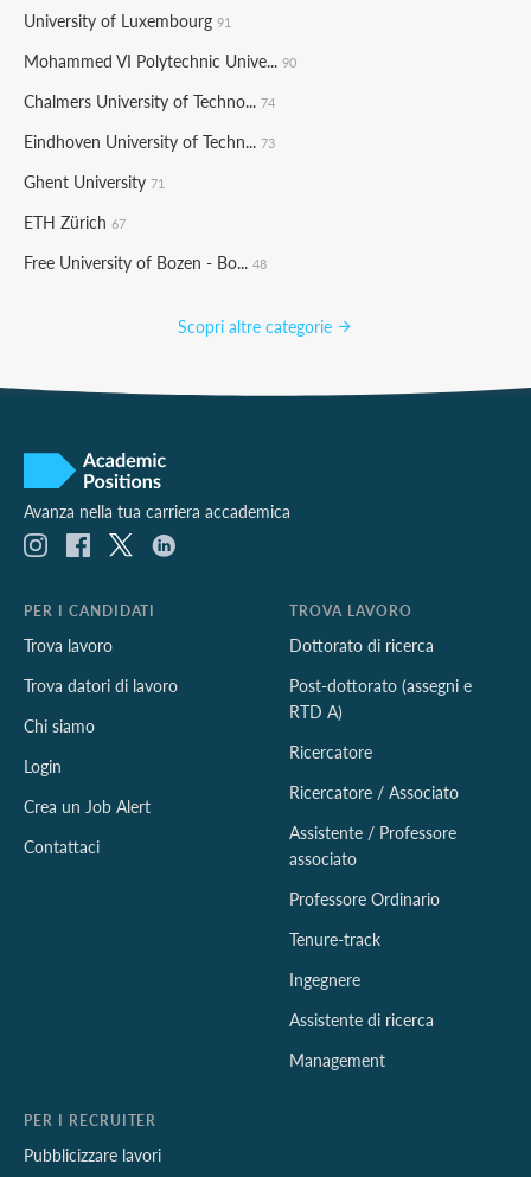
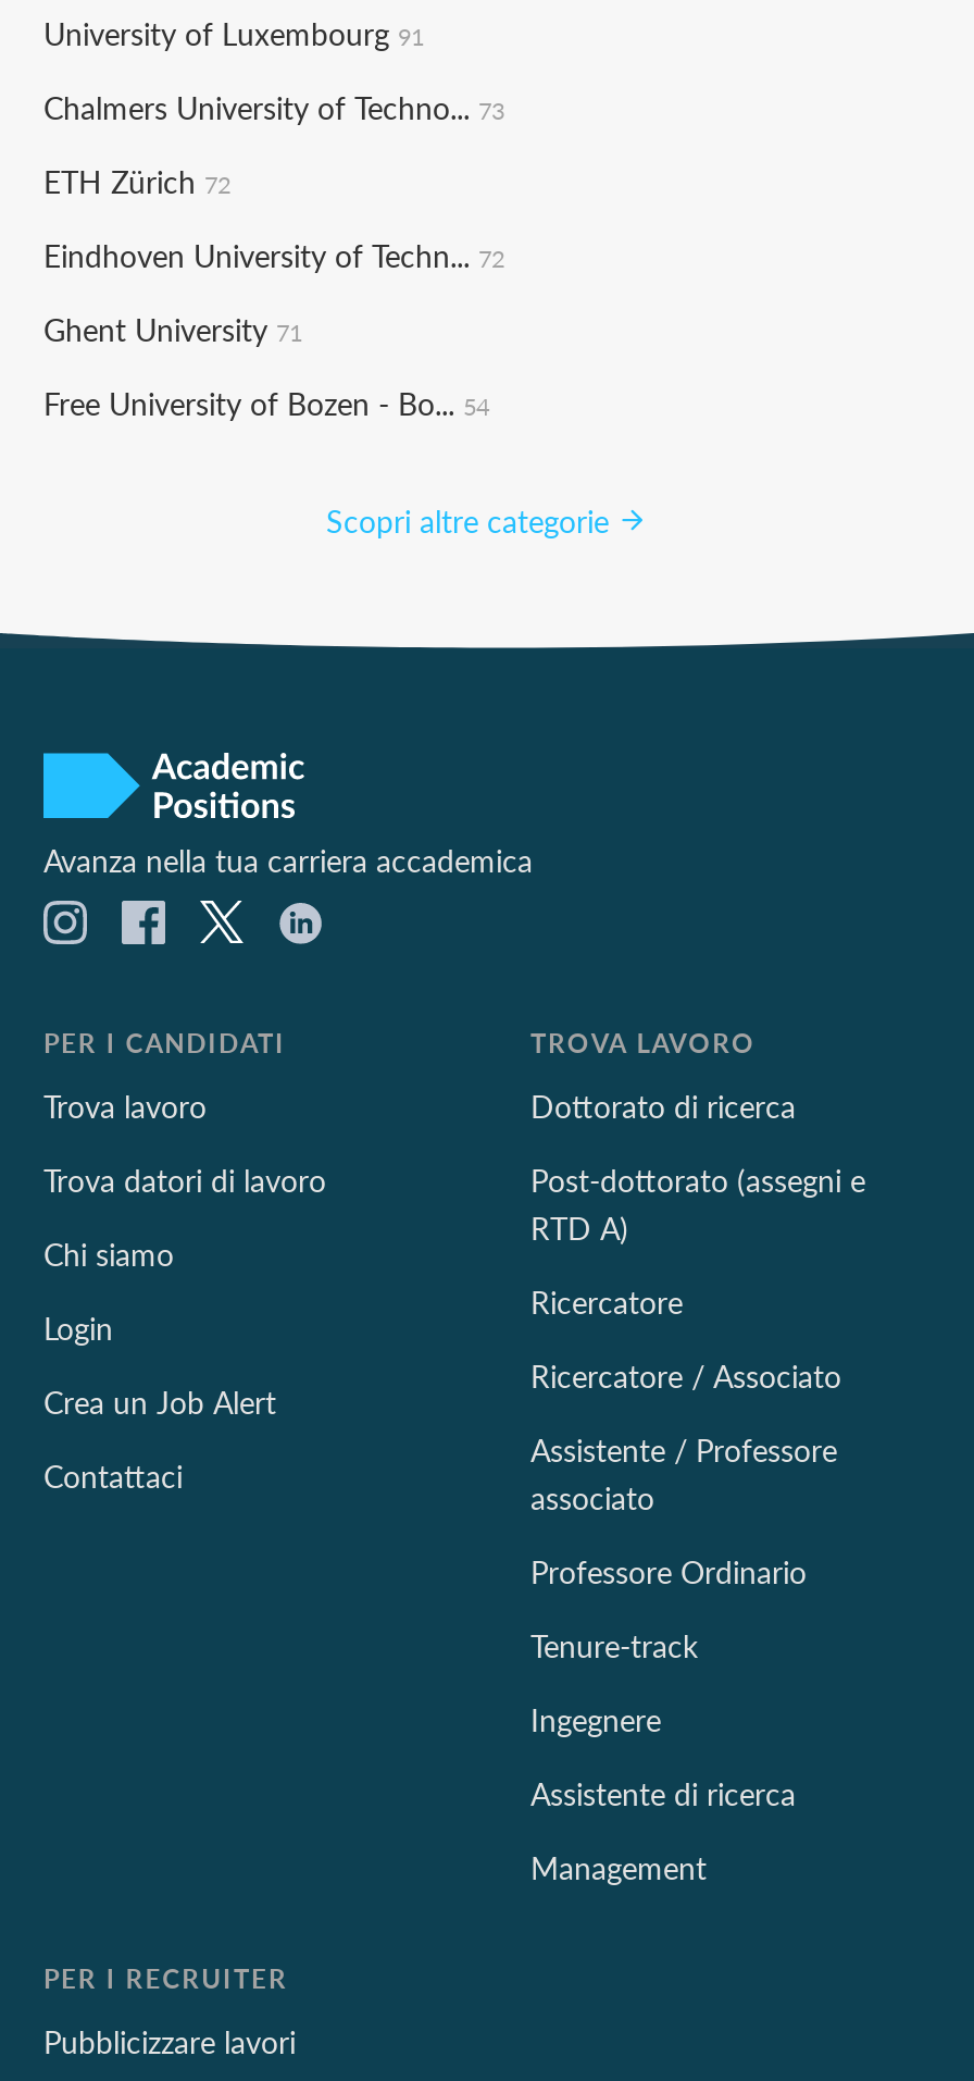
- Mohammed VI Polytechnic Unive... 90
+ Chalmers University of Techno... 73

- Chalmers University of Techno... 74
+ ETH Zürich 72

- Eindhoven University of Techn... 73
+ Eindhoven University of Techn... 72

- ETH Zürich 67
- Free University of Bozen - Bo... 48
+ Free University of Bozen - Bo... 54
